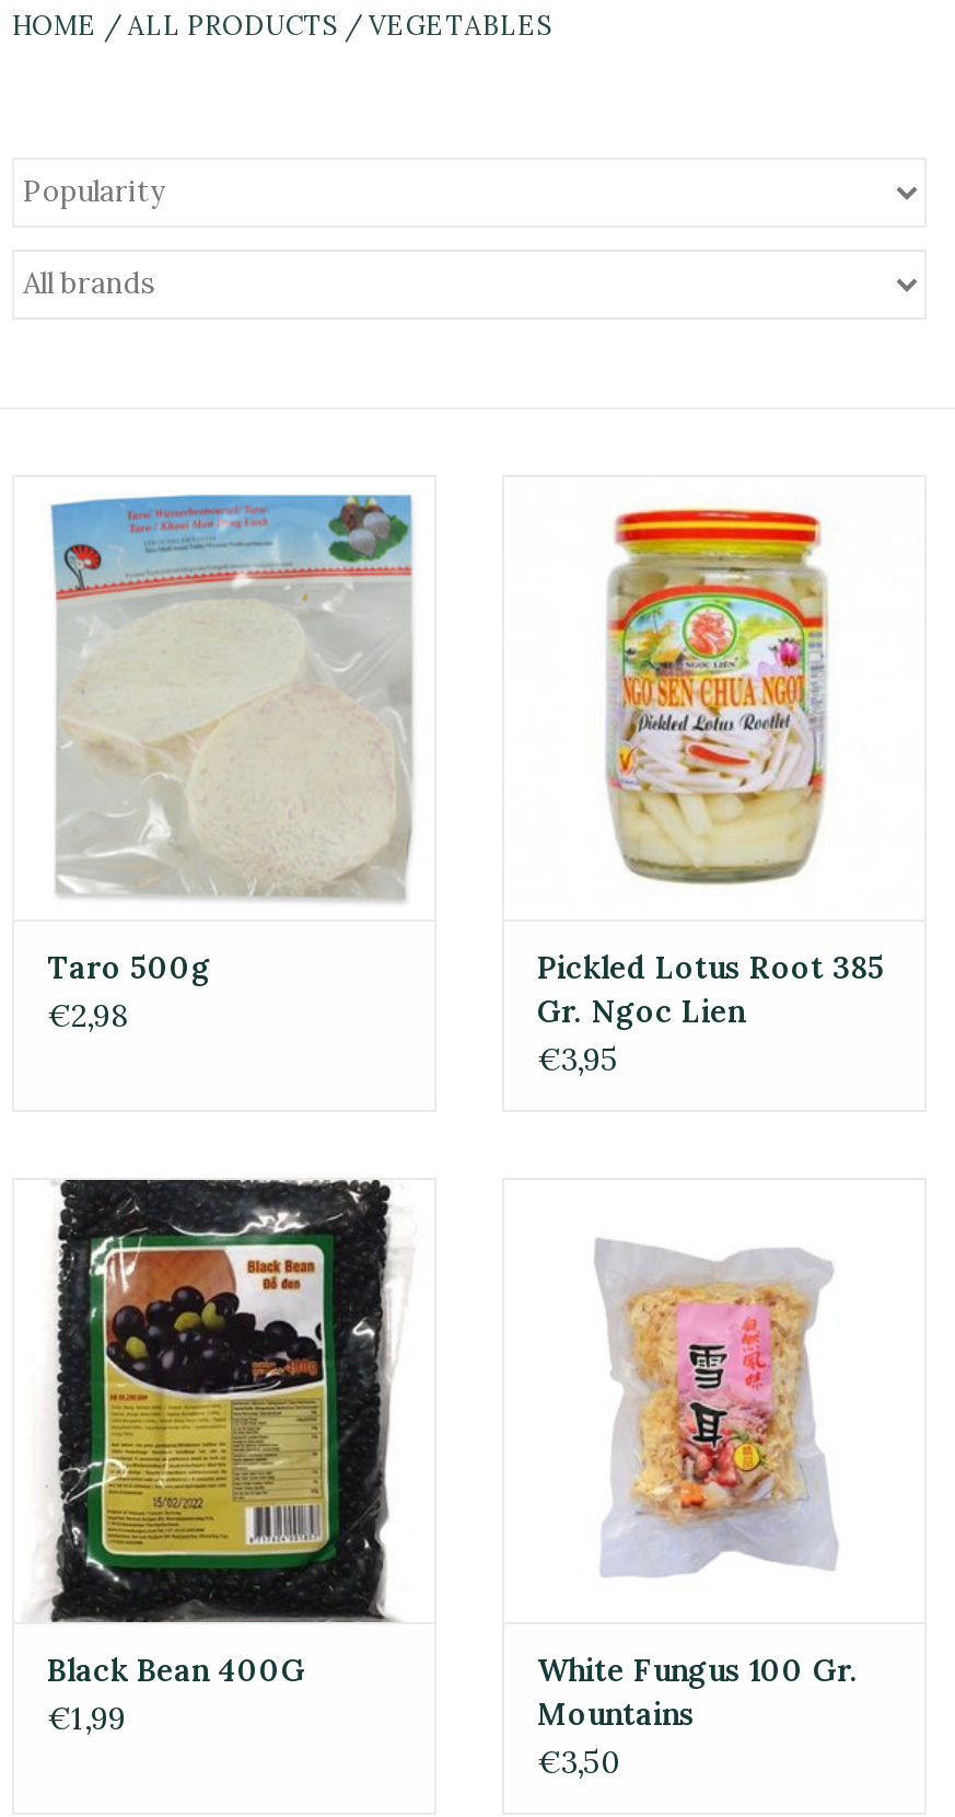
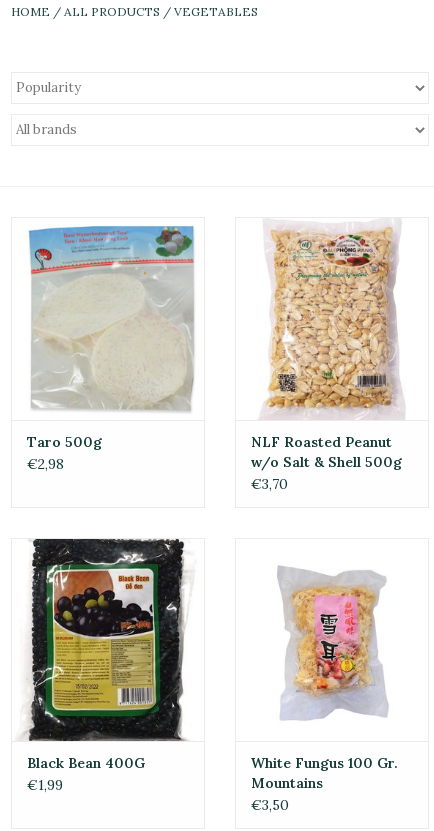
- [image]
- Pickled Lotus Root 385
- Gr. Ngoc Lien
- €3,95
+ [image]
+ NLF Roasted Peanut
+ w/o Salt & Shell 500g
+ €3,70
